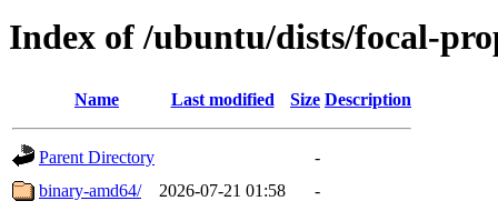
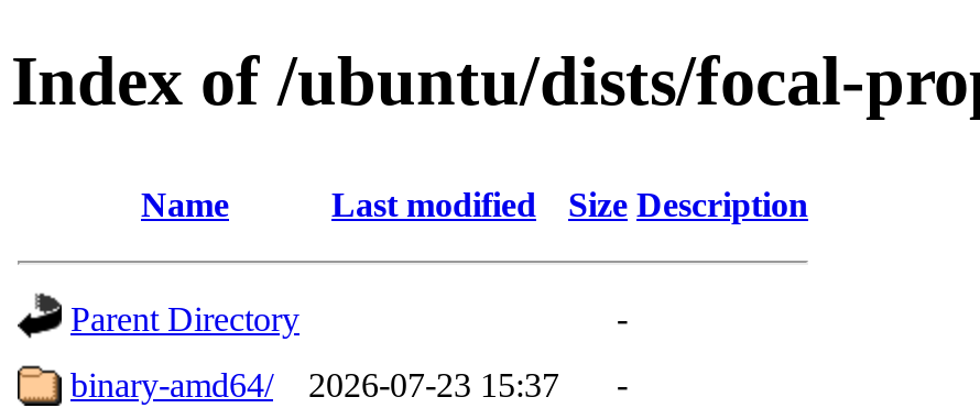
- 2026-07-21 01:58
+ 2026-07-23 15:37
